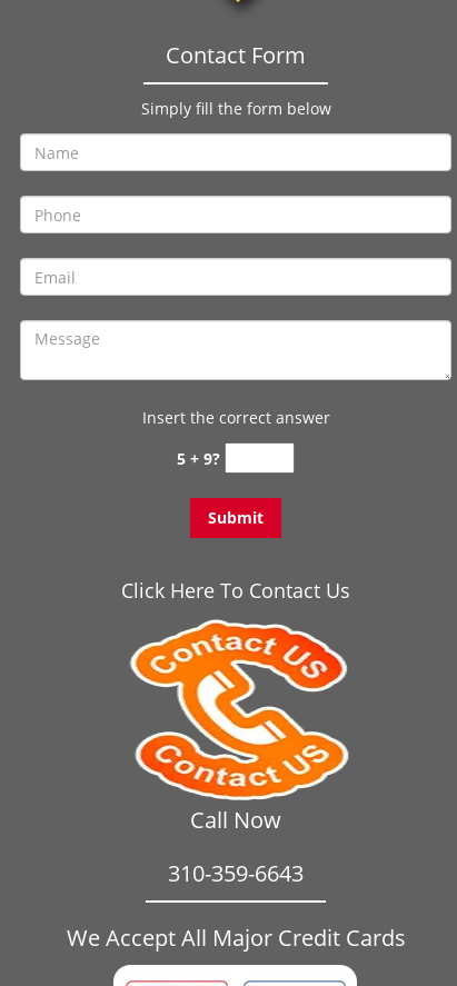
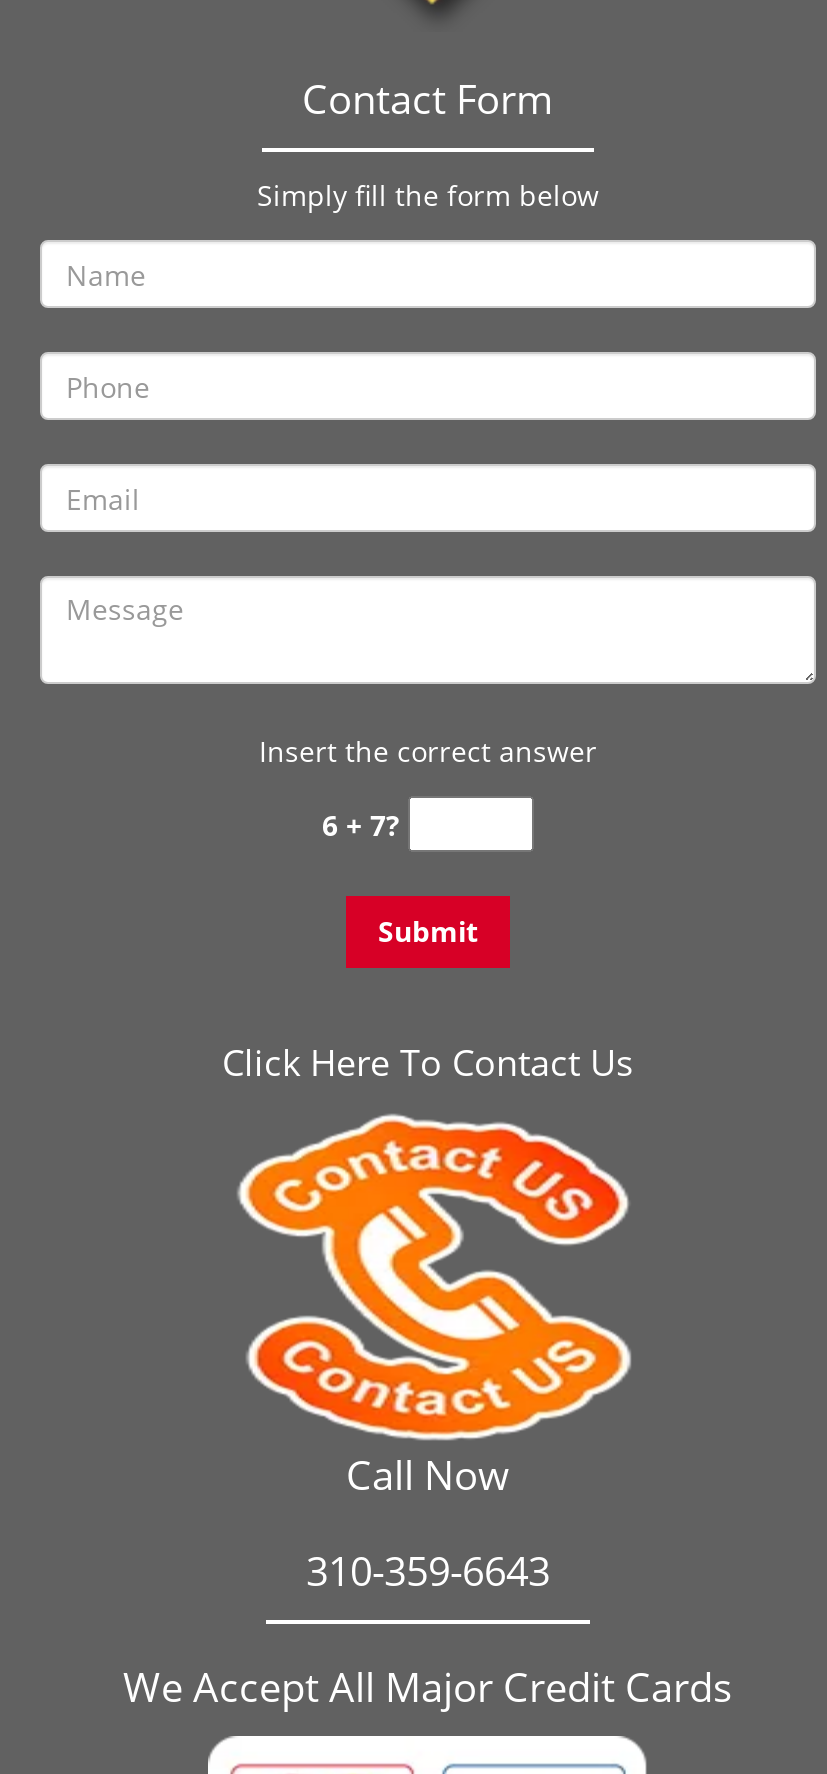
- 5 + 9?
+ 6 + 7?
